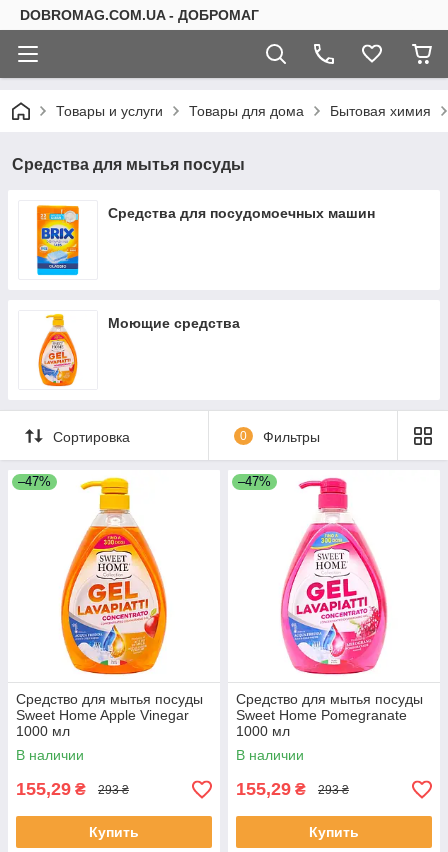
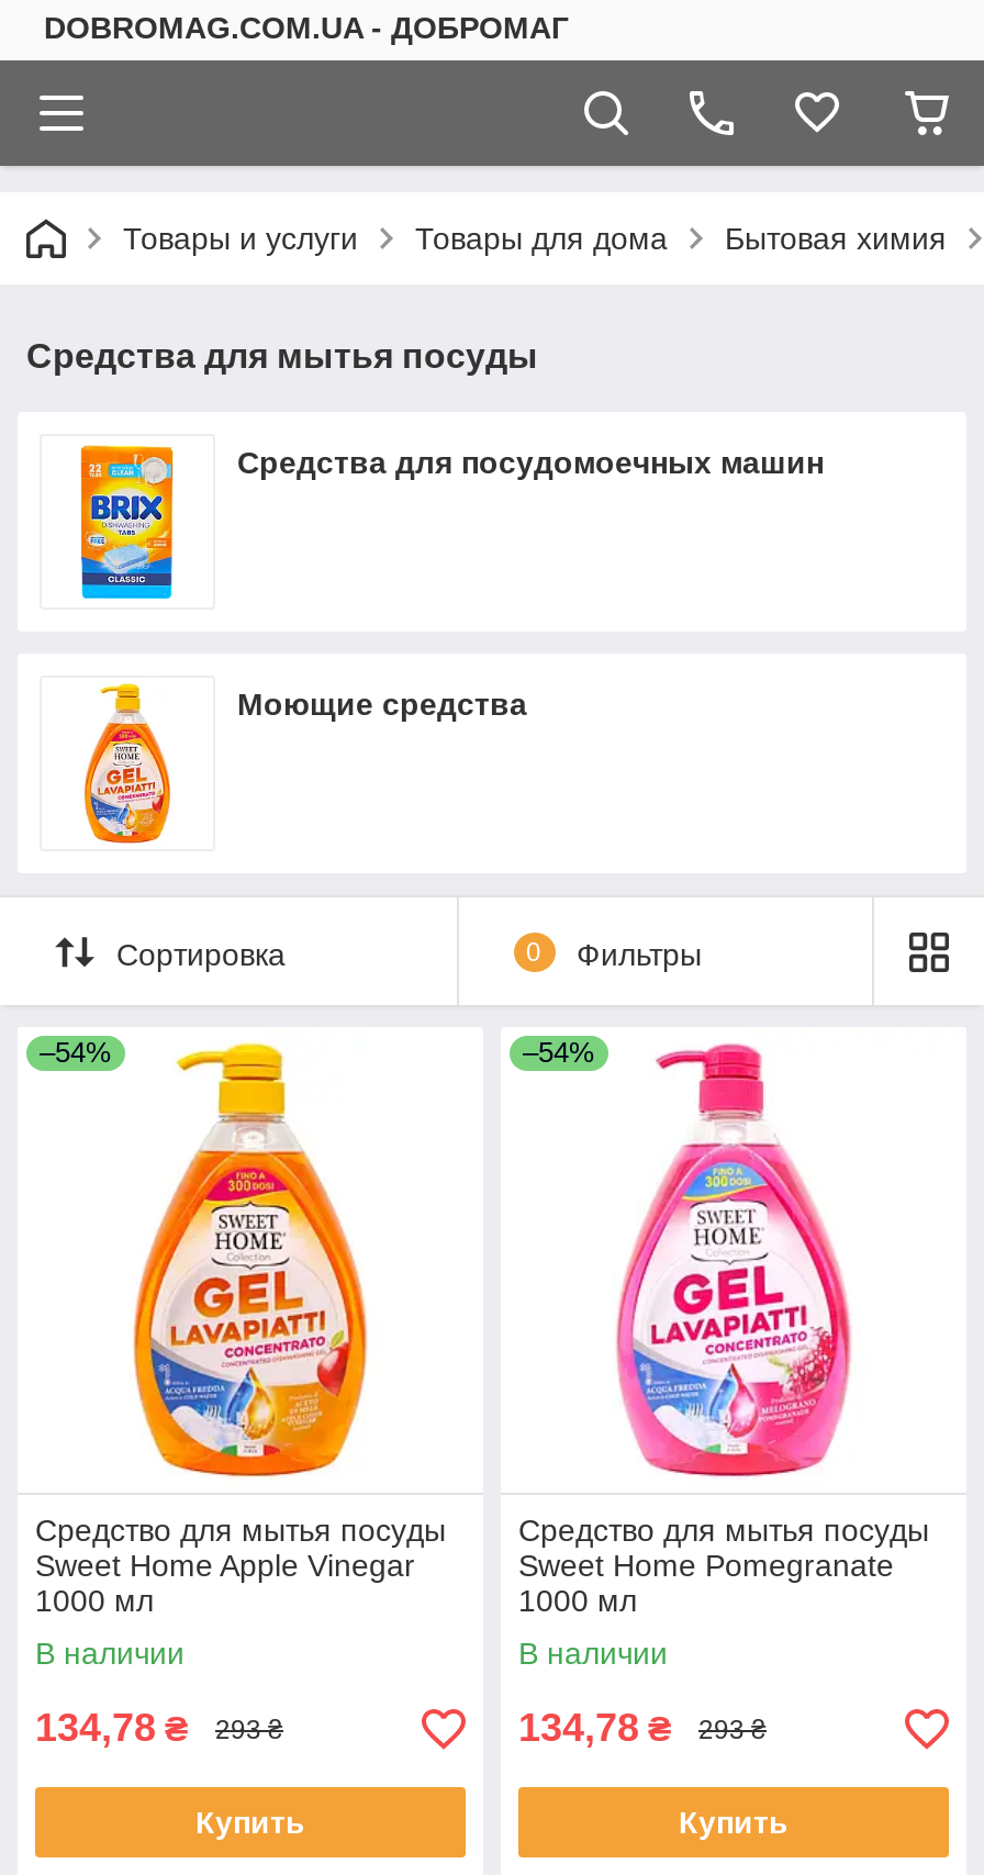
- –47%
+ –54%

- –47%
+ –54%

- 155,29 ₴ 293 ₴
+ 134,78 ₴ 293 ₴

- 155,29 ₴ 293 ₴
+ 134,78 ₴ 293 ₴
